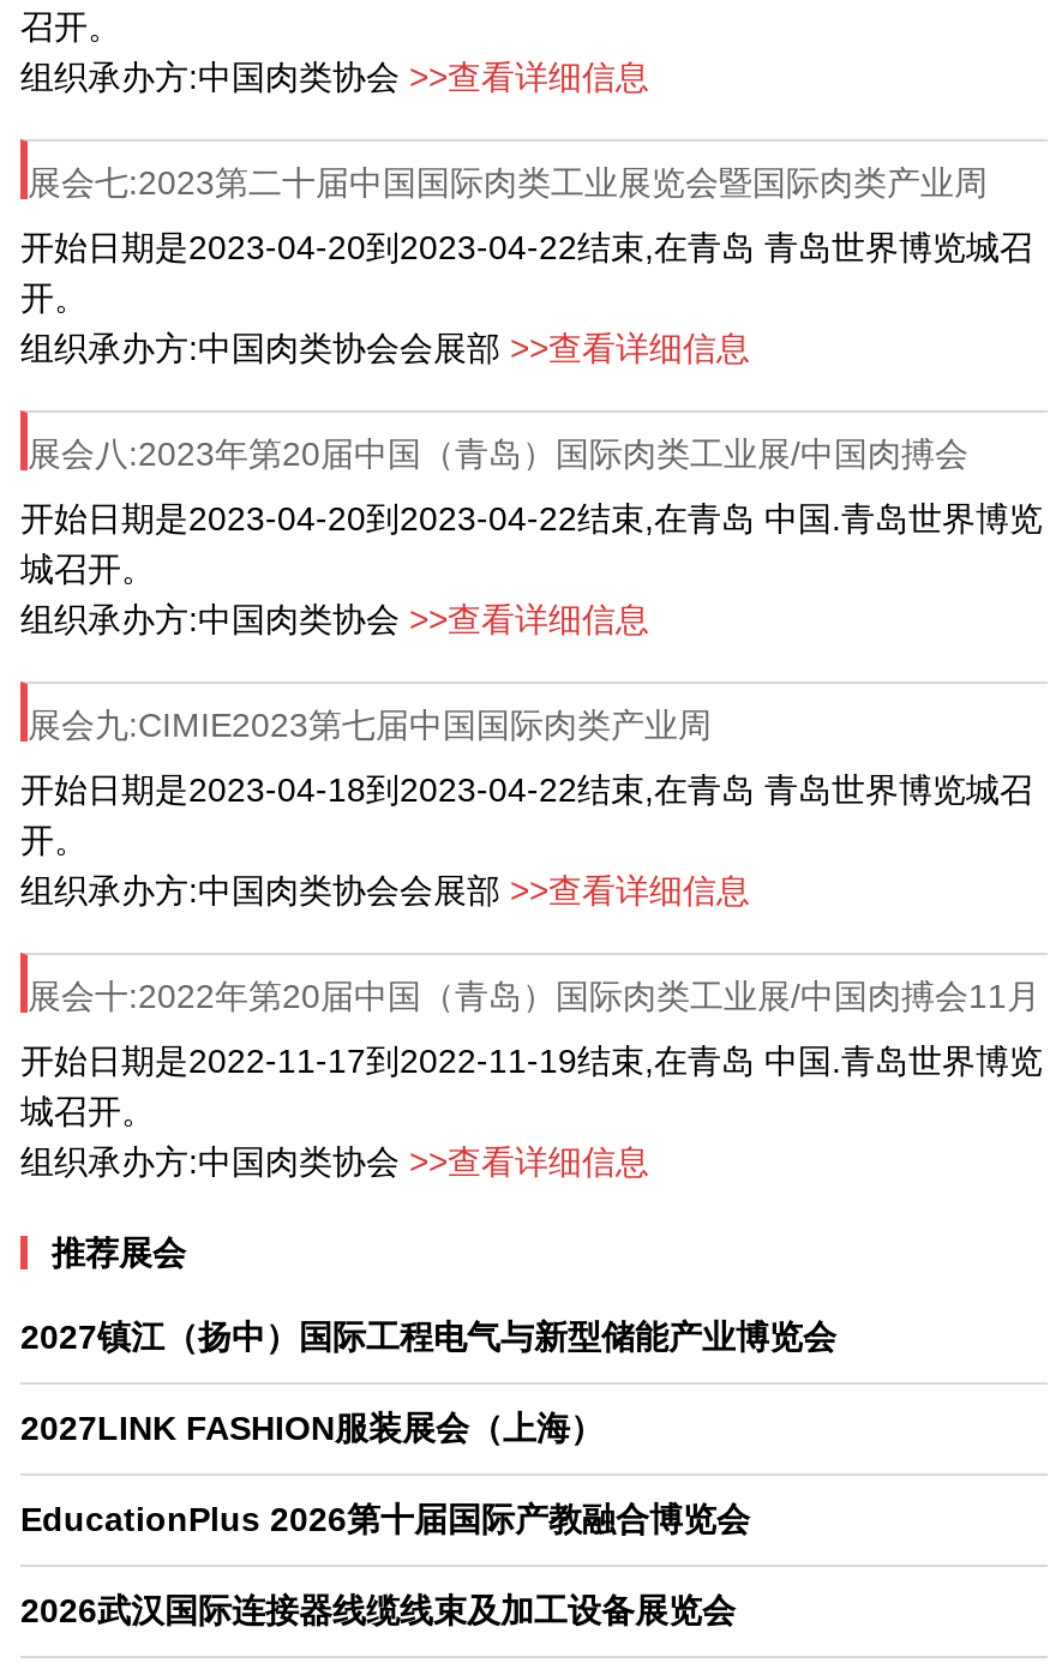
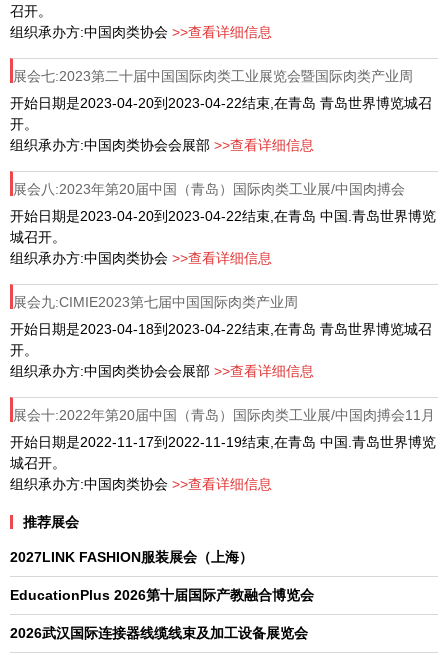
- 2027镇江（扬中）国际工程电气与新型储能产业博览会
